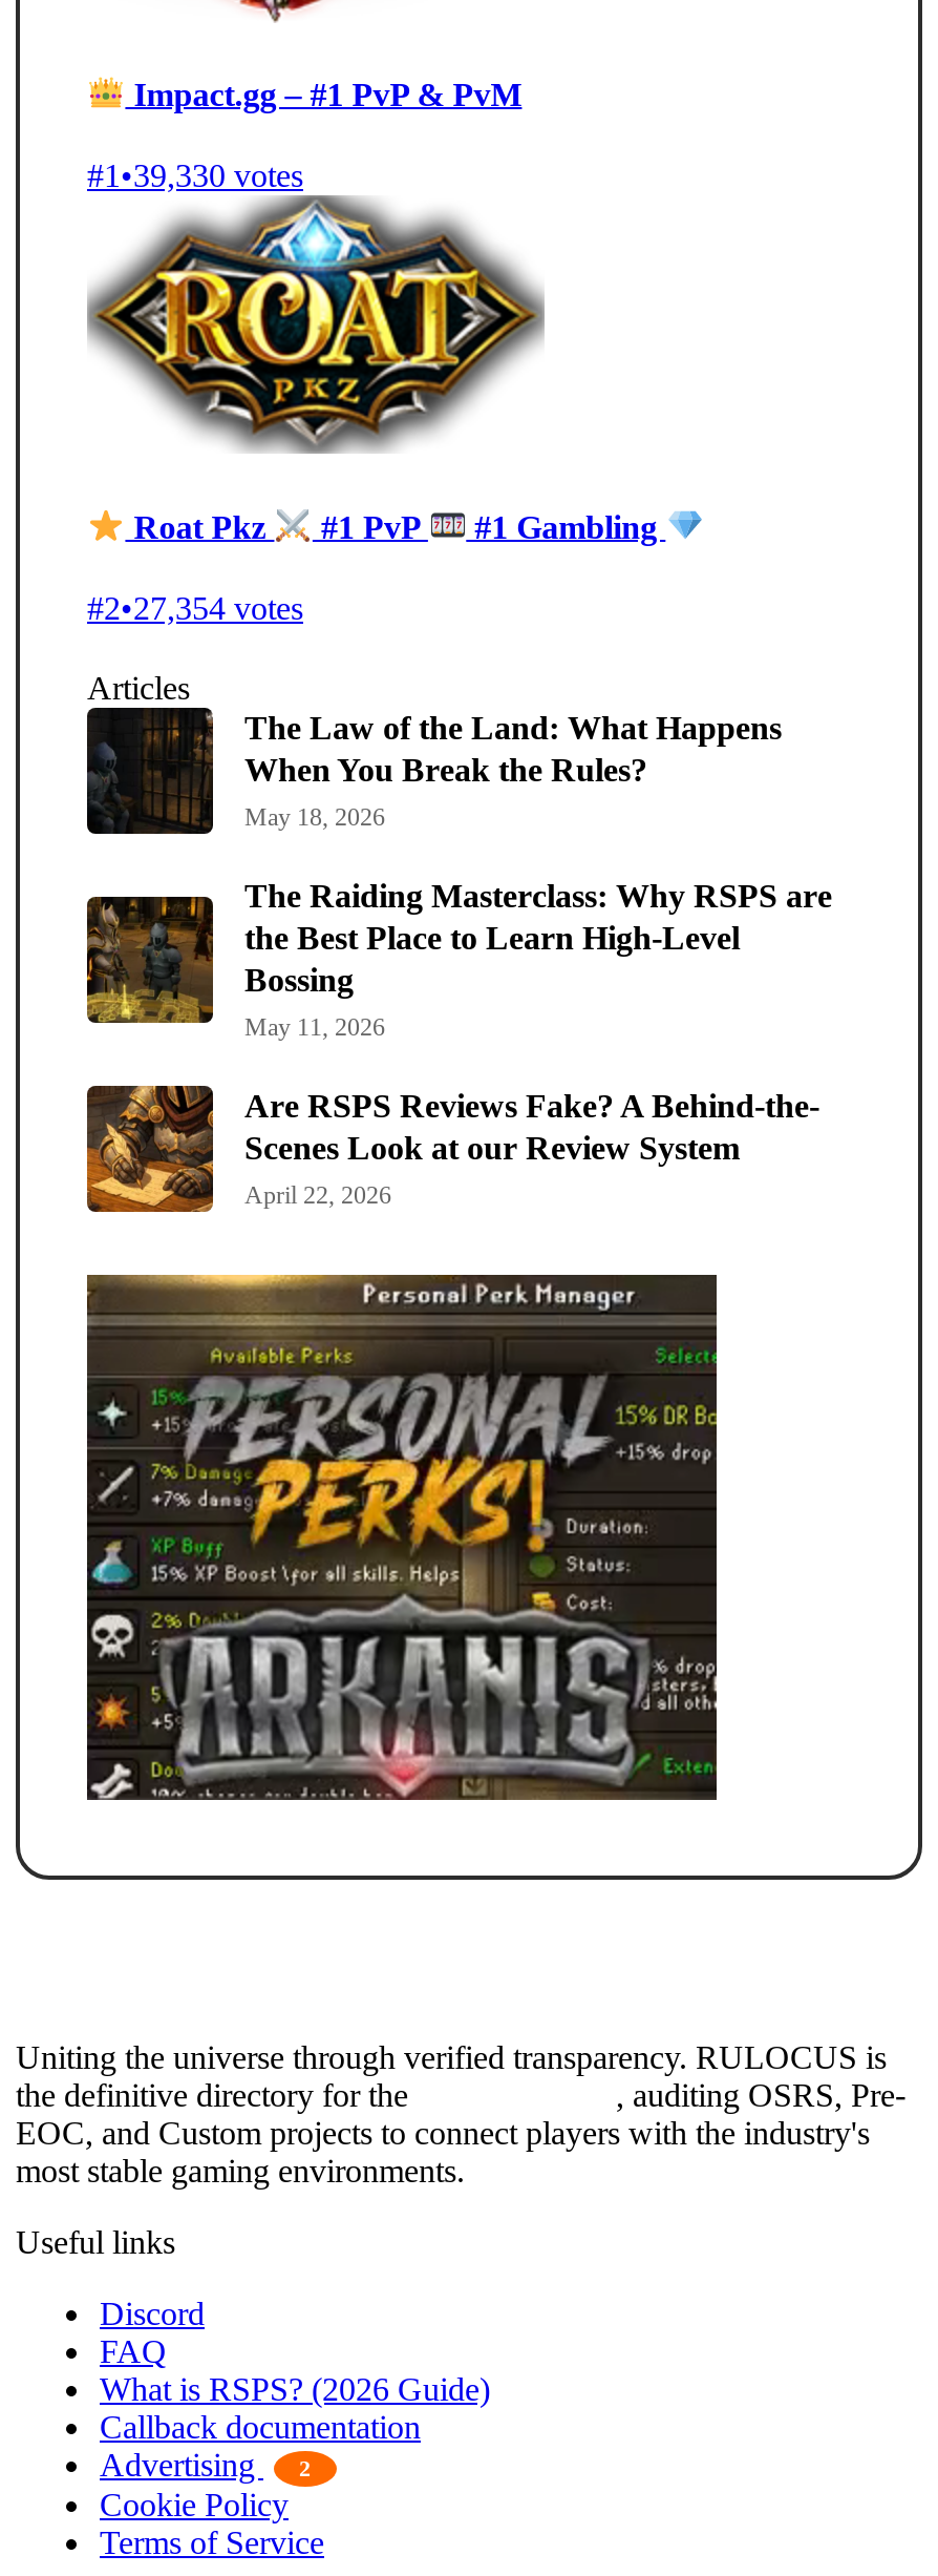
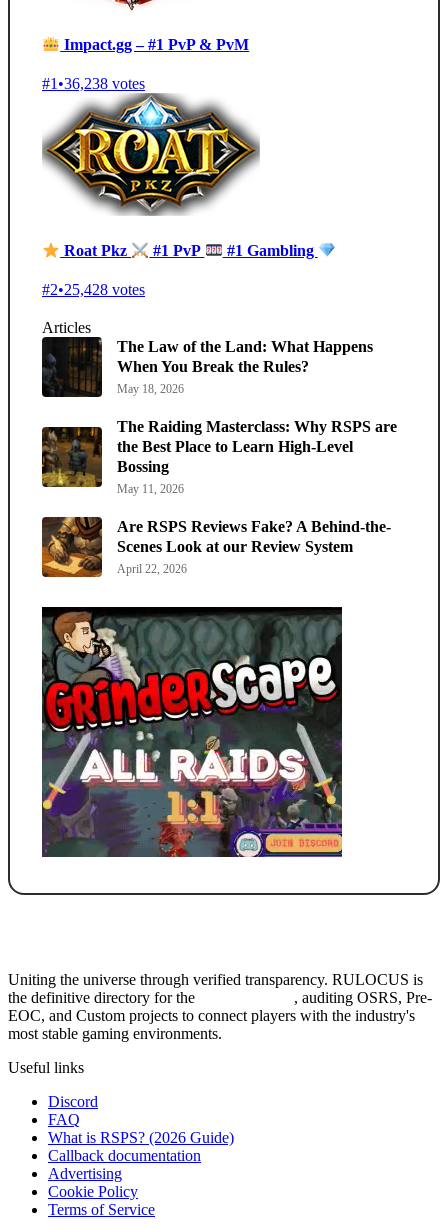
- #1•39,330 votes
+ #1•36,238 votes

- #2•27,354 votes
+ #2•25,428 votes

- [image]
+ [image]

- 2
